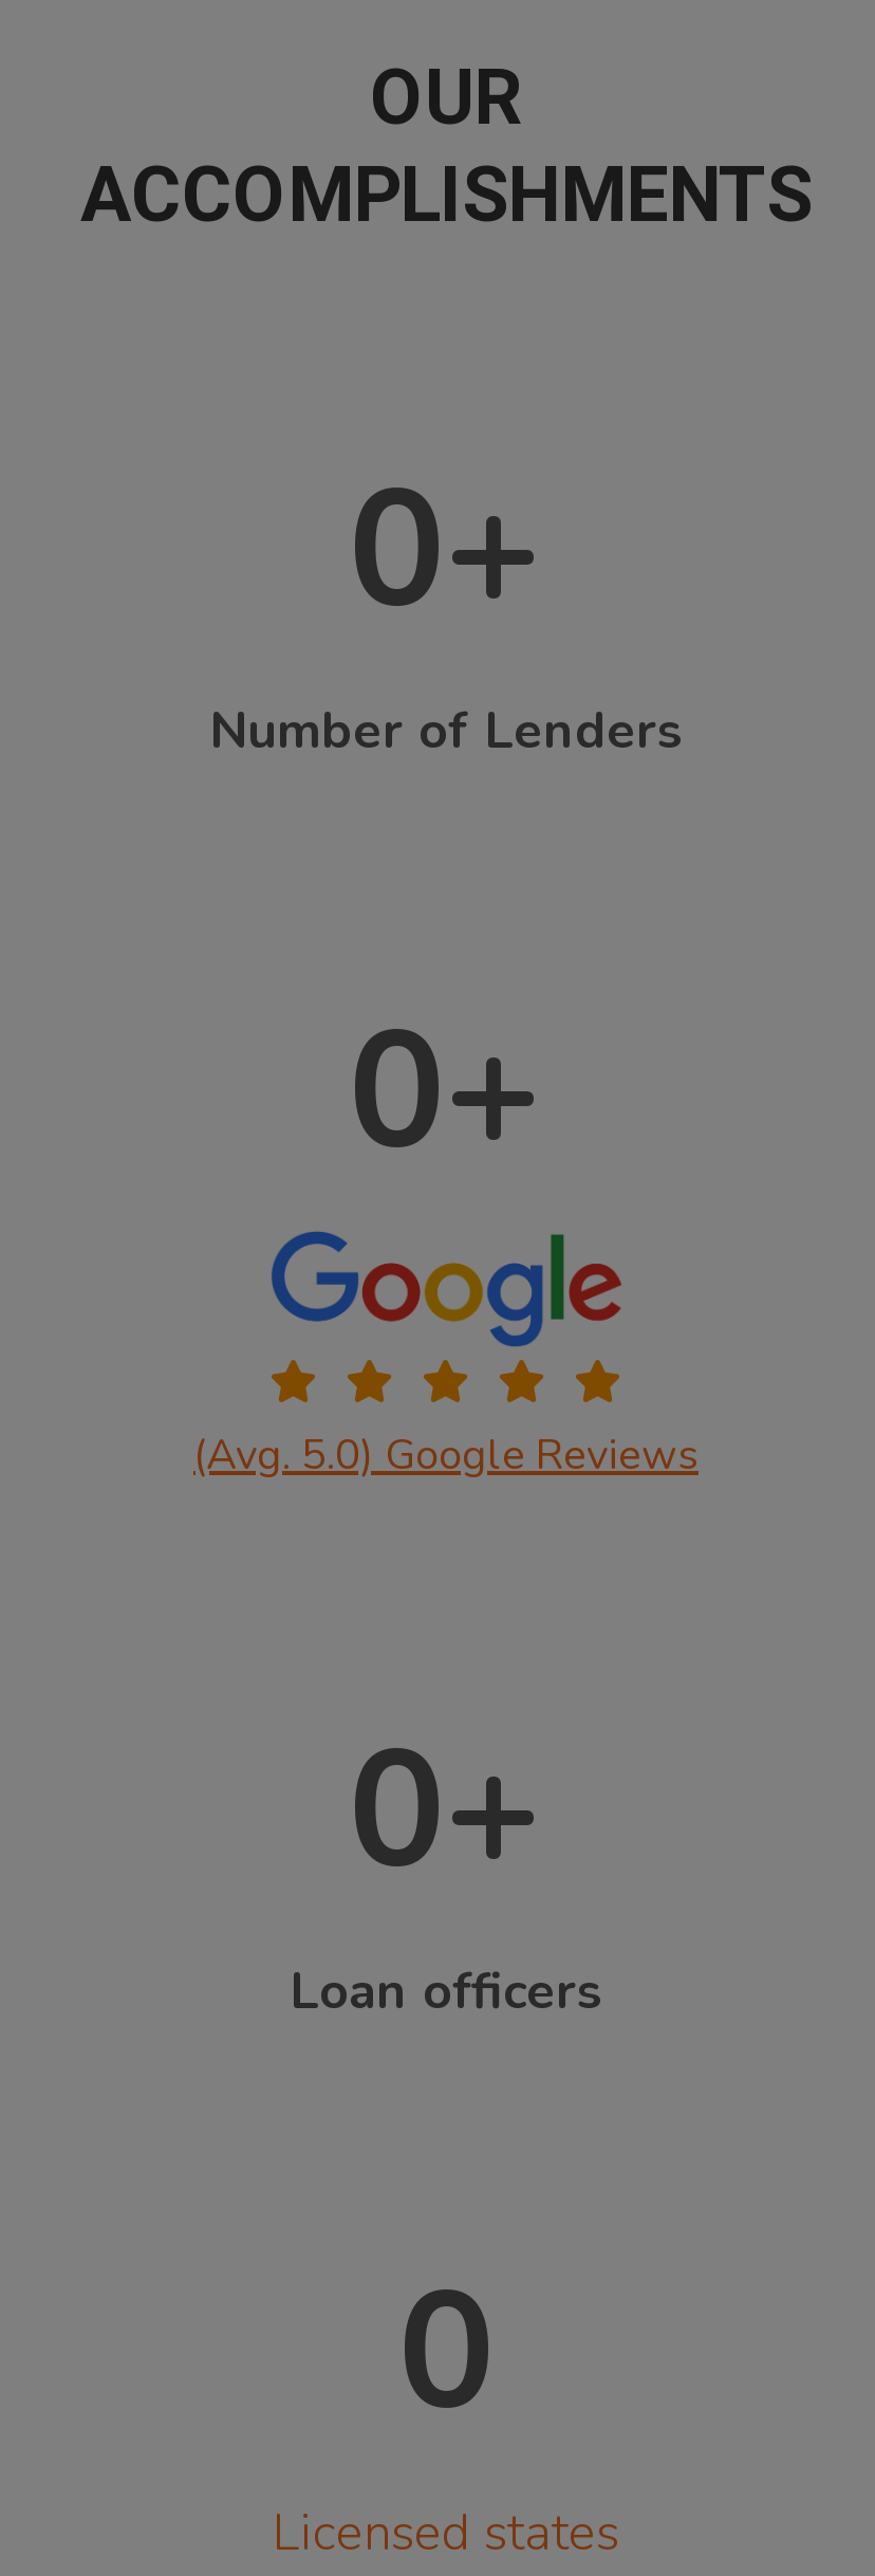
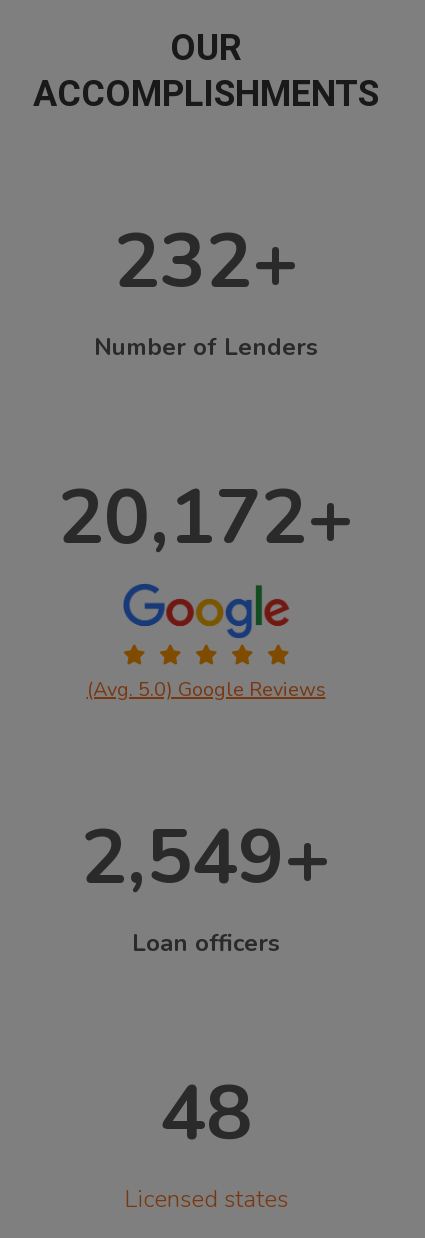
- 0+
+ 232+

- 0+
+ 20,172+

- 0+
+ 2,549+

- 0
+ 48
